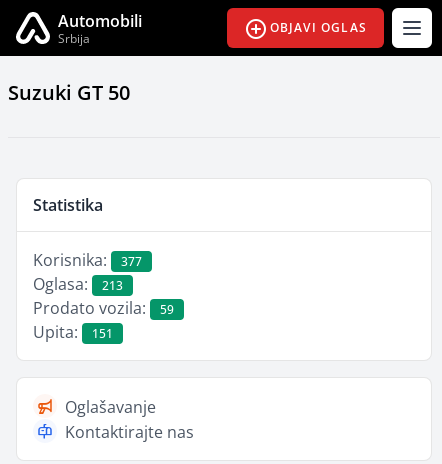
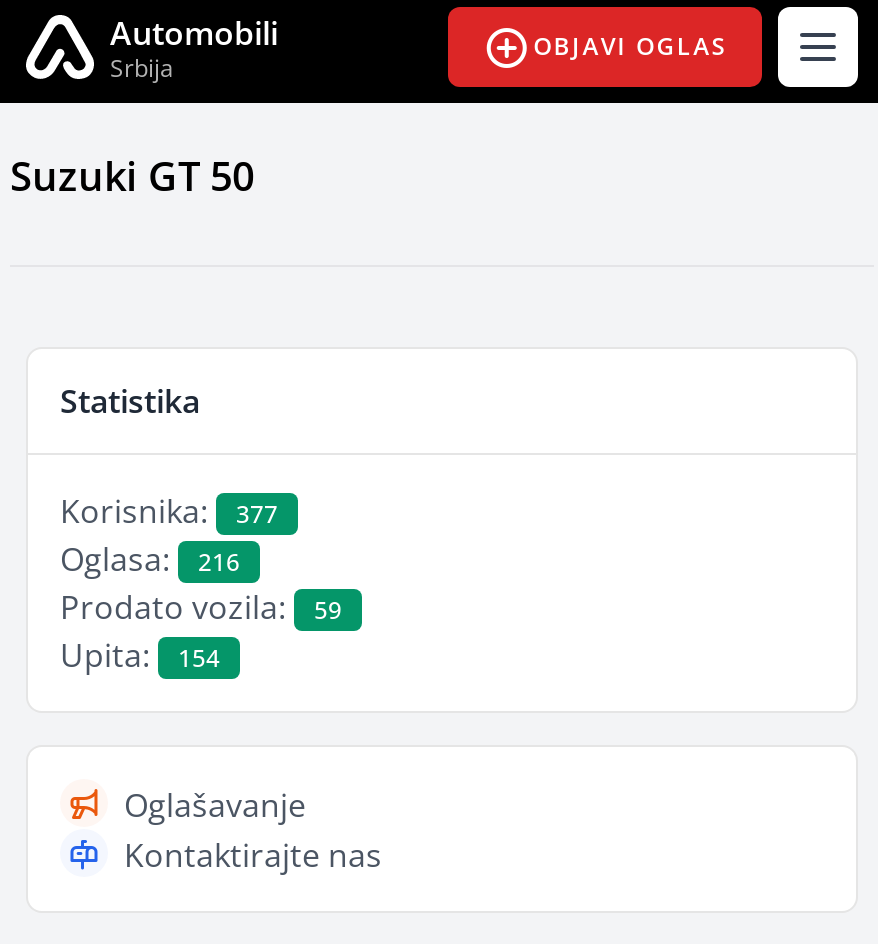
- Oglasa: 213
+ Oglasa: 216

- Upita: 151
+ Upita: 154
